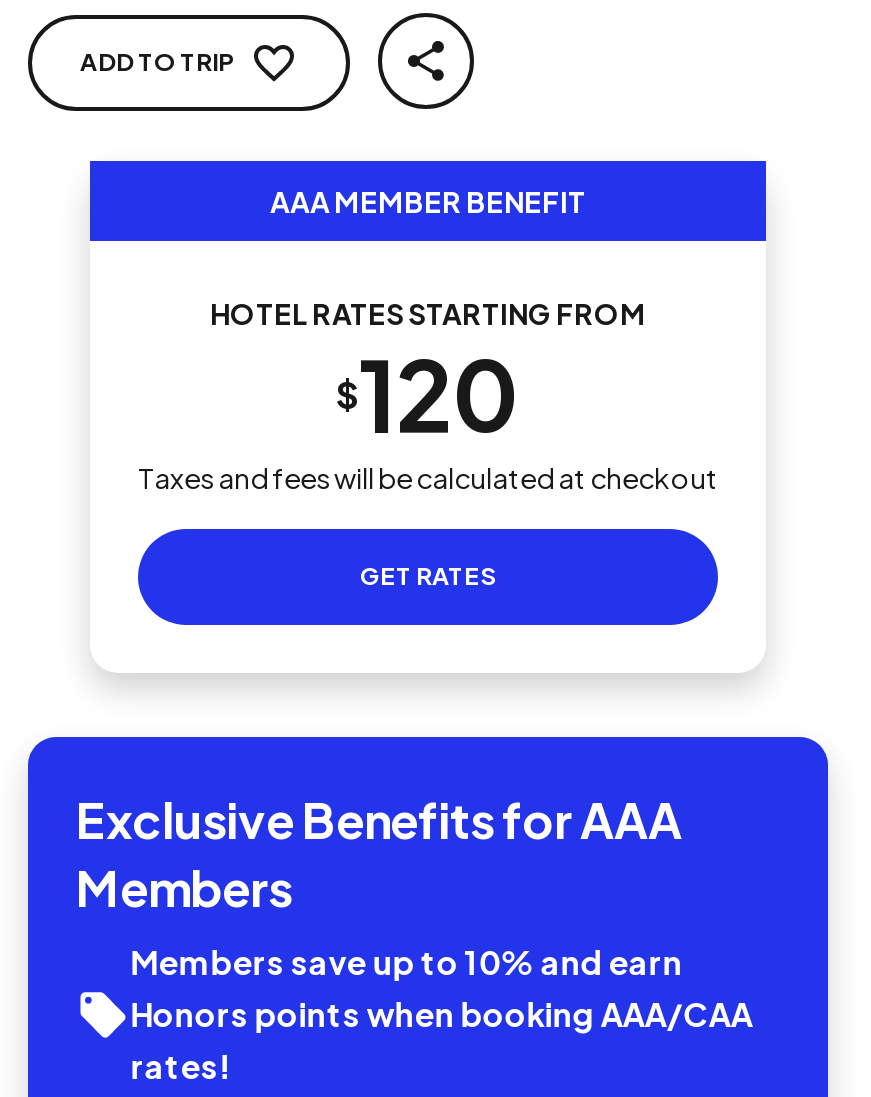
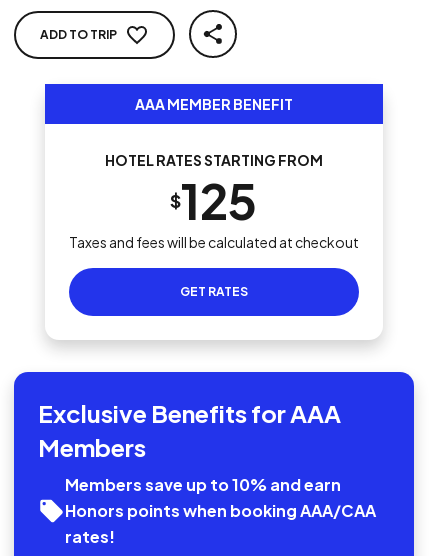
- $120
+ $125
